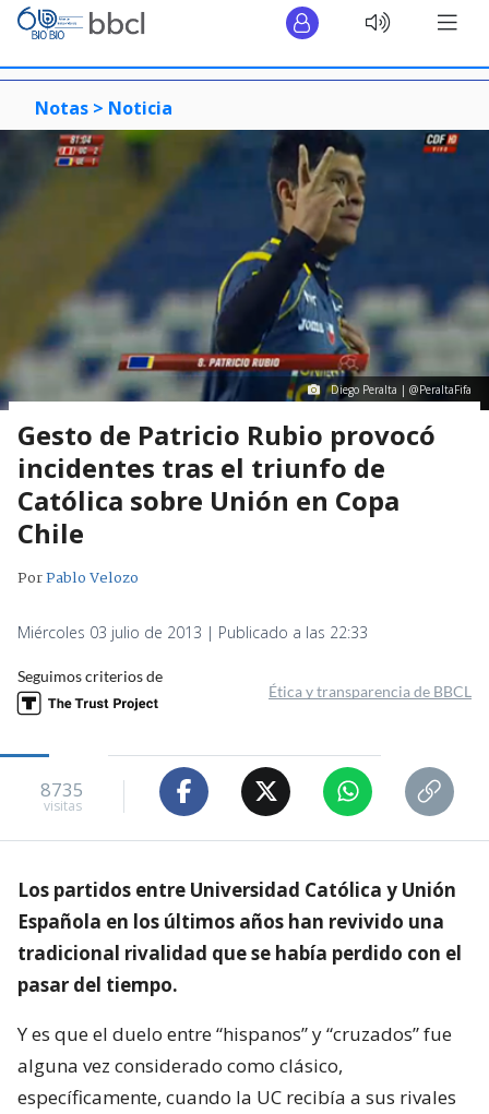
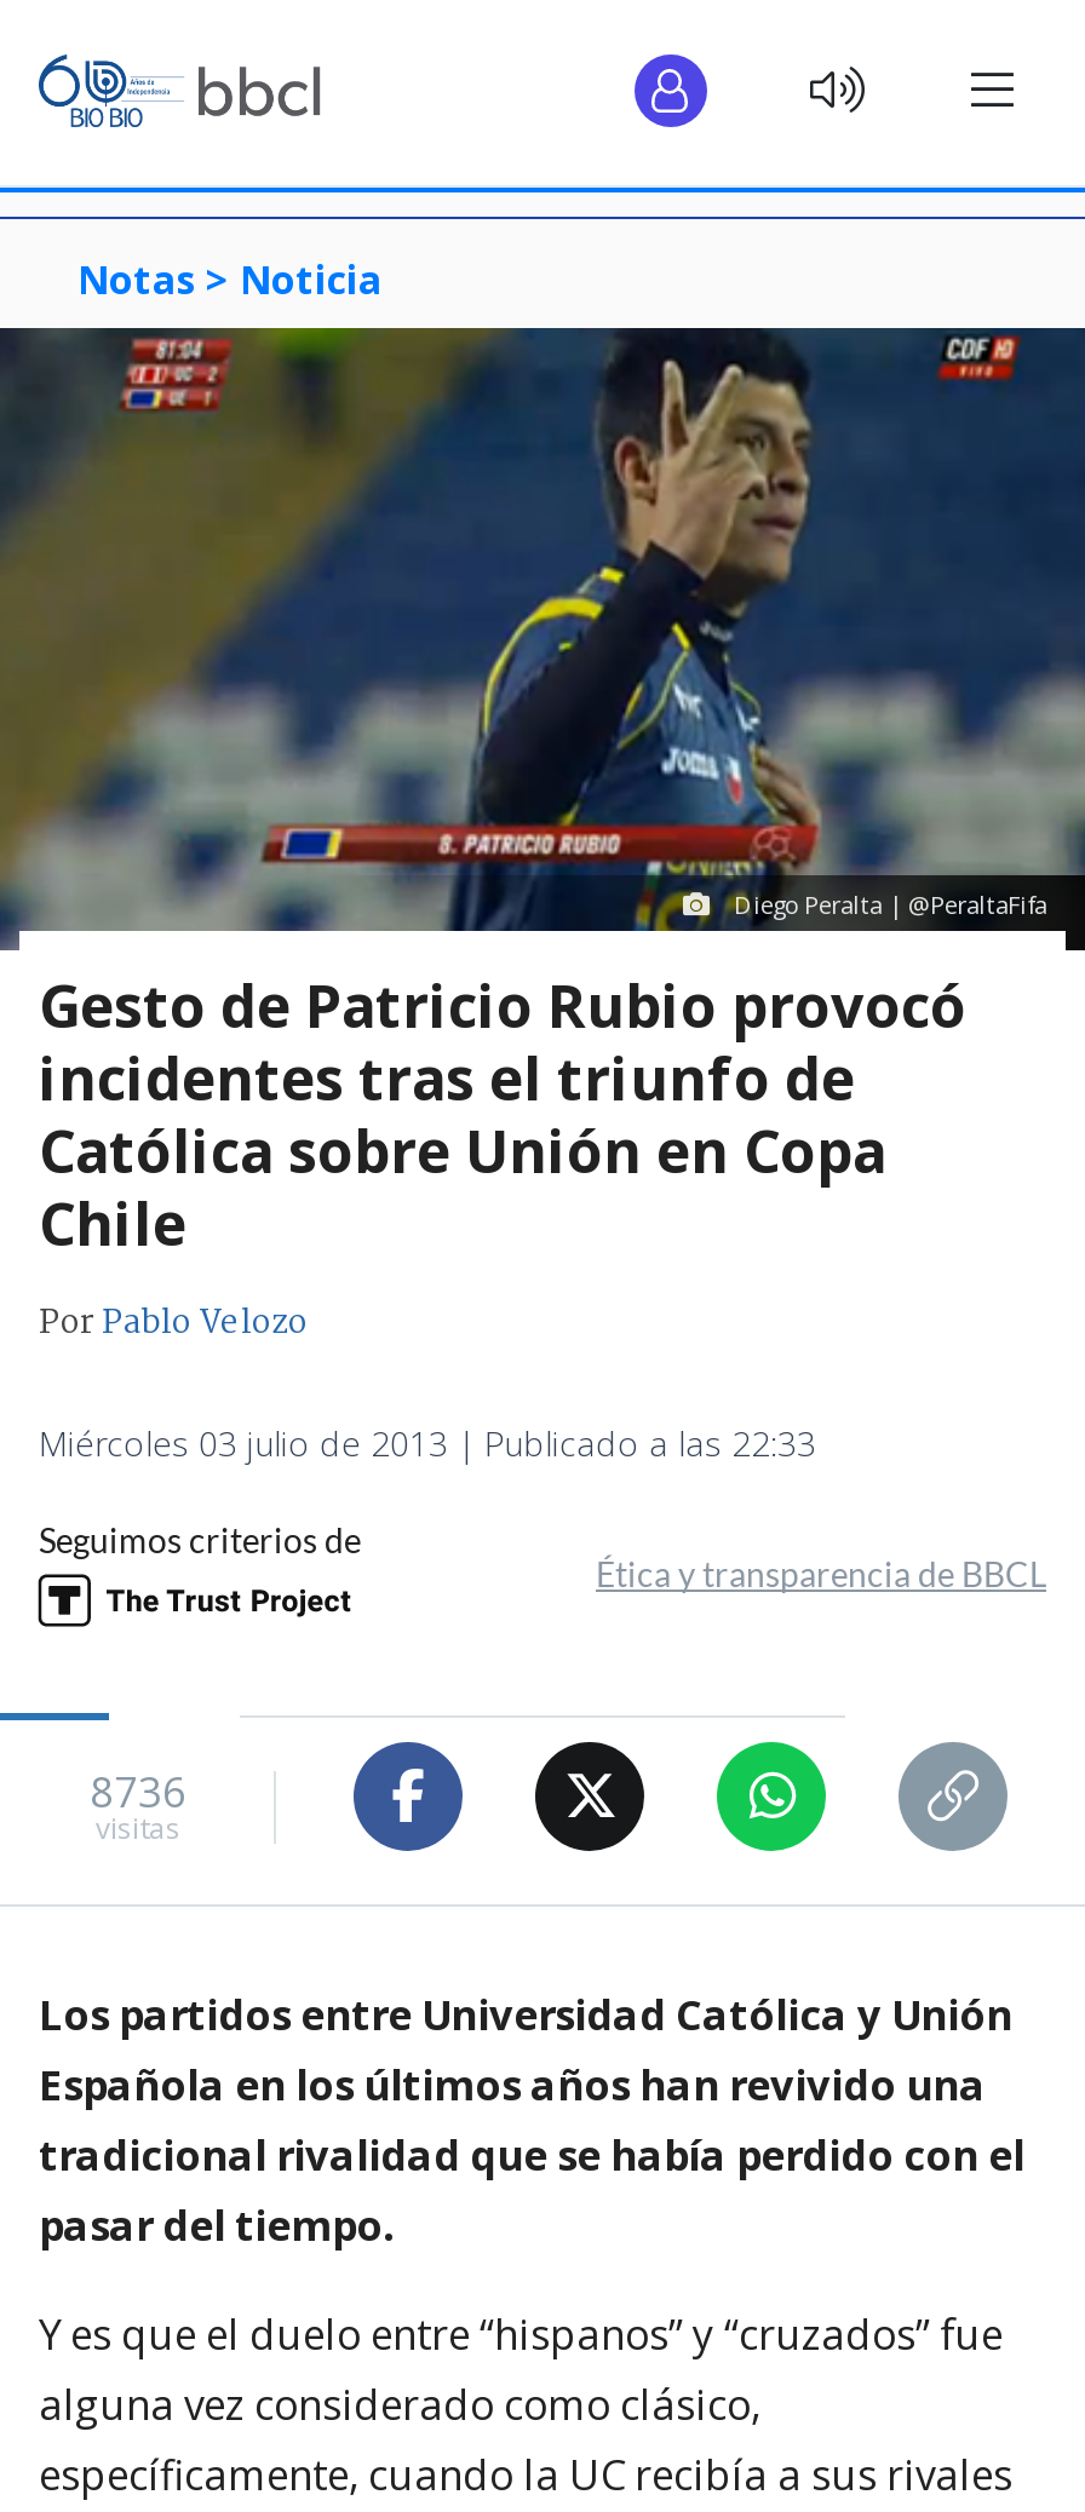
- 8735
+ 8736
